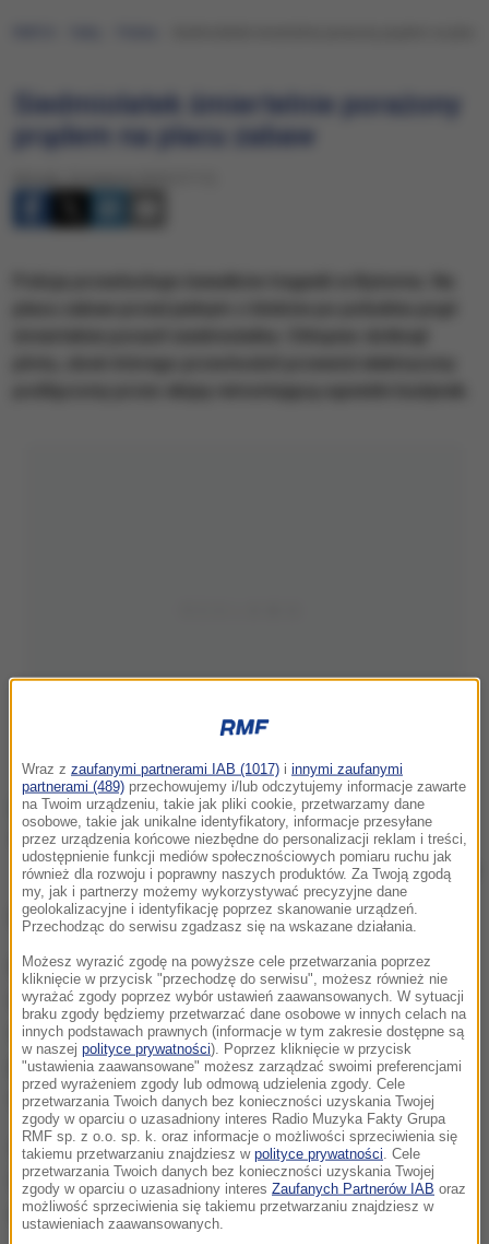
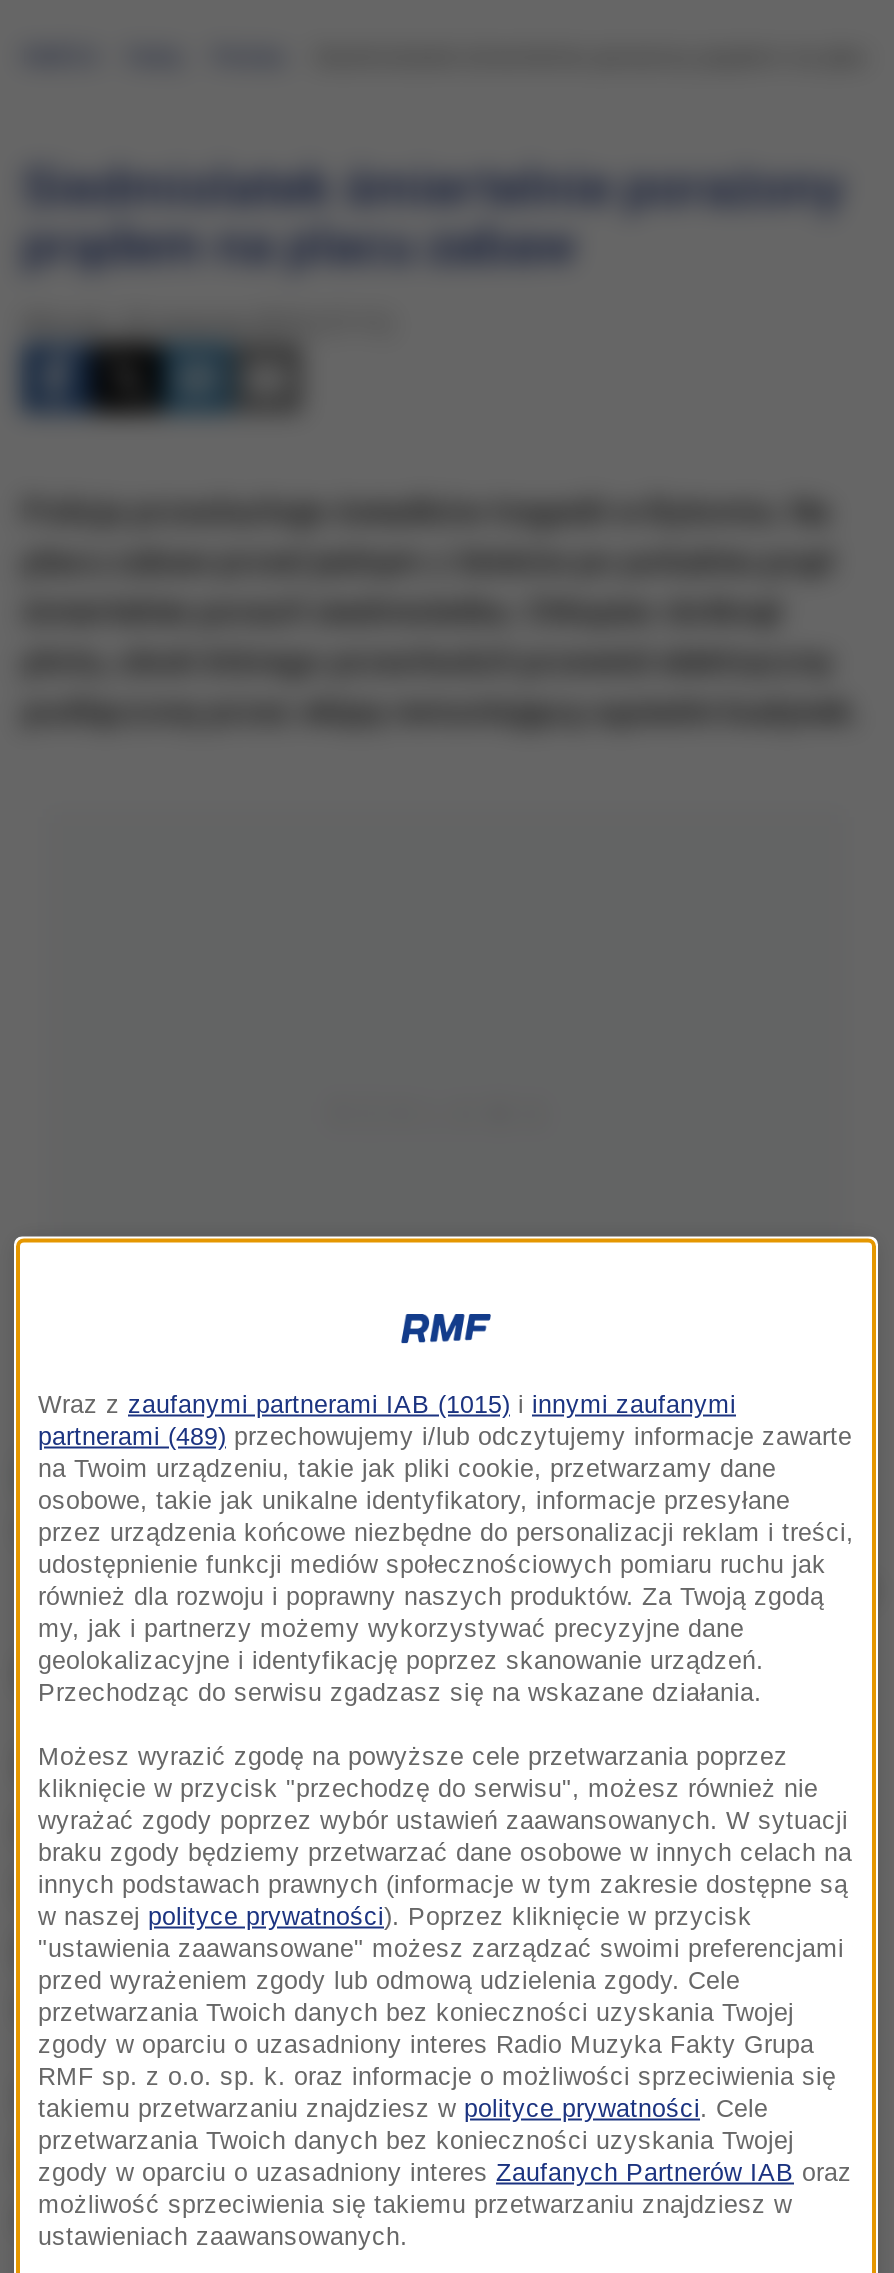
- Wraz z zaufanymi partnerami IAB (1017) i innymi zaufanymi
+ Wraz z zaufanymi partnerami IAB (1015) i innymi zaufanymi
